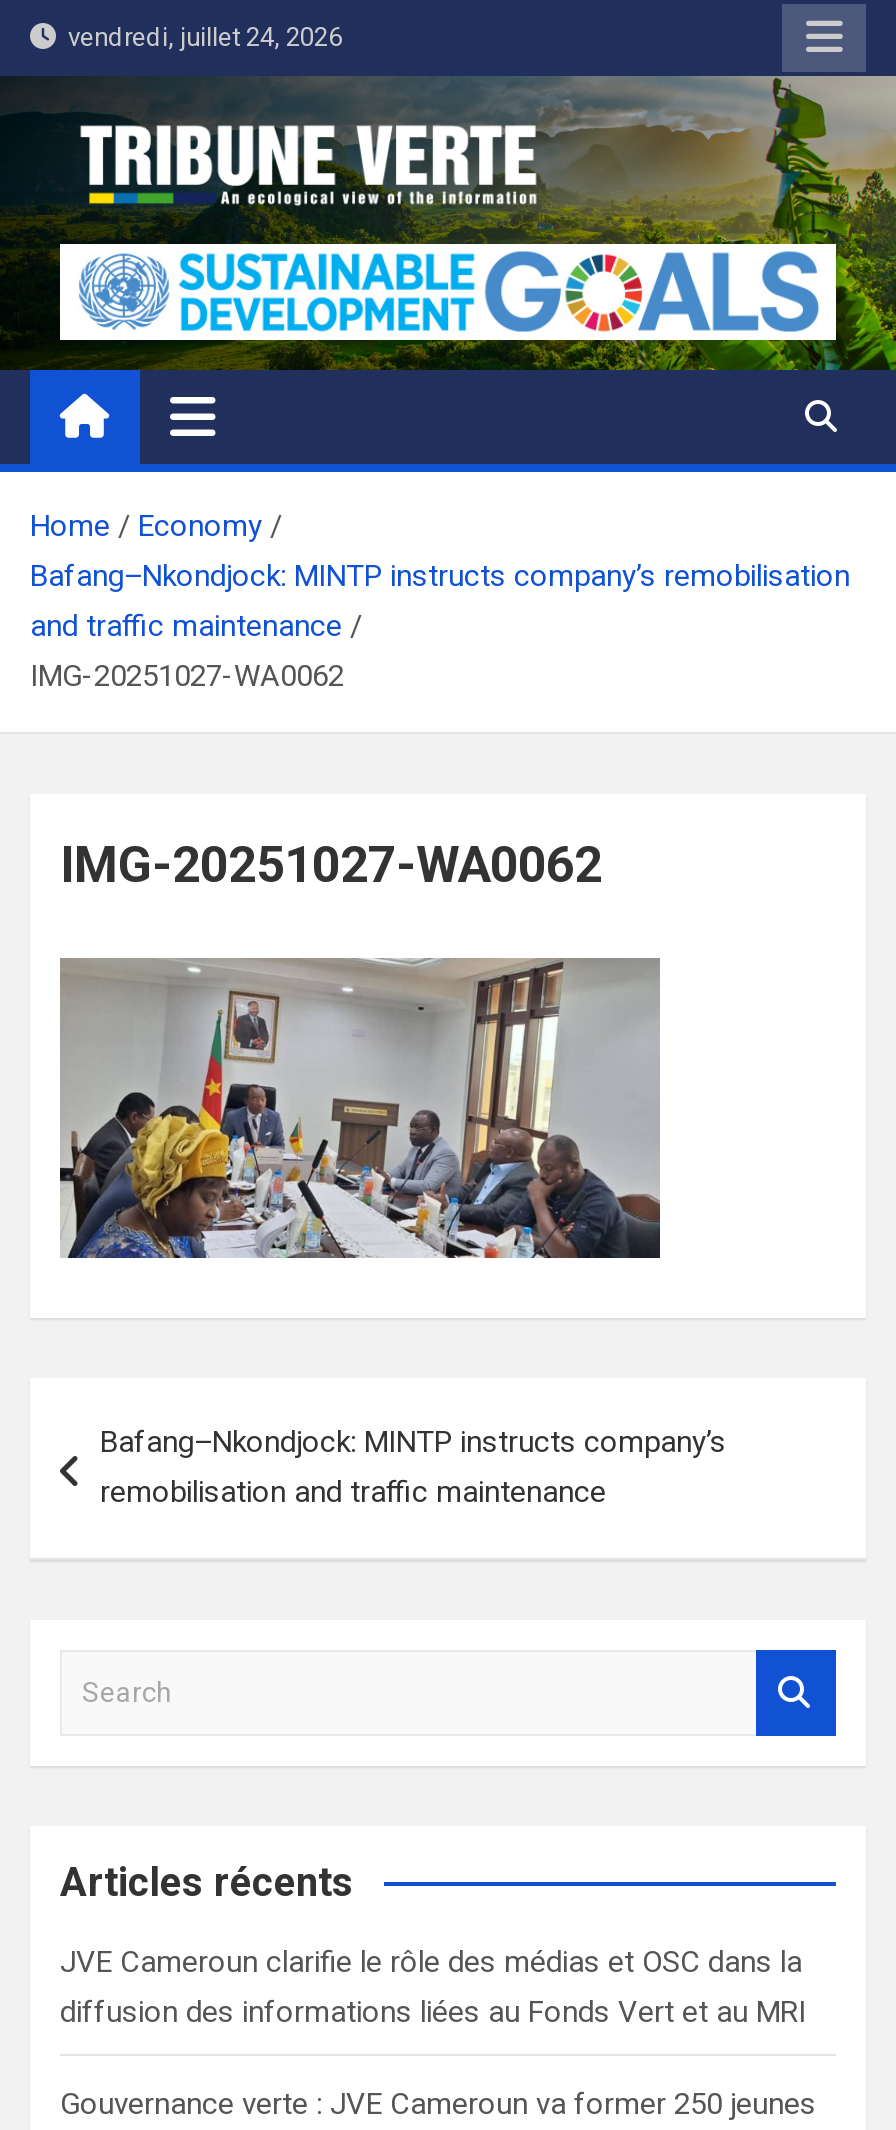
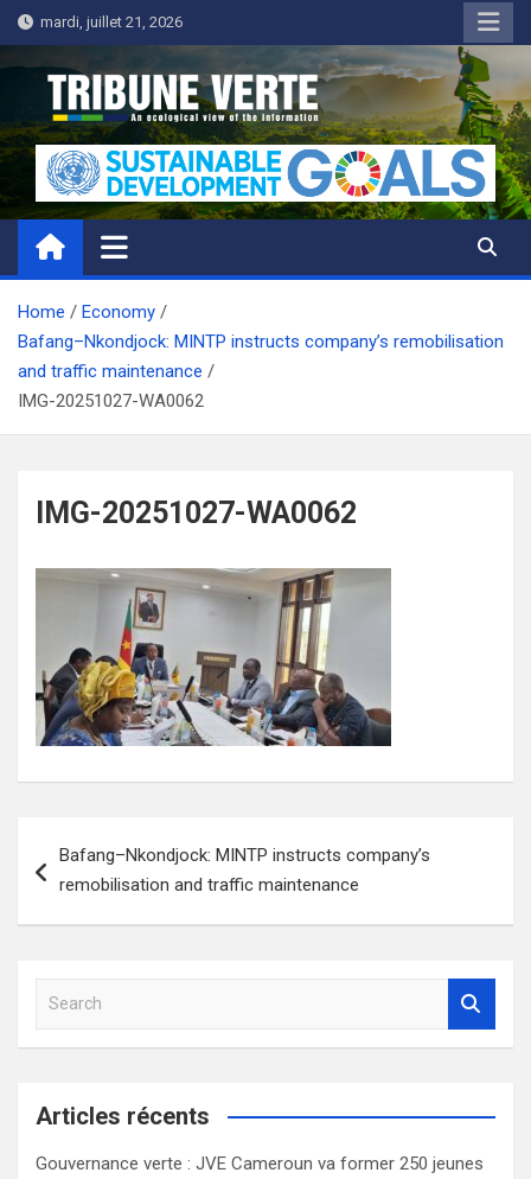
- vendredi, juillet 24, 2026
+ mardi, juillet 21, 2026

- JVE Cameroun clarifie le rôle des médias et OSC dans la
- diffusion des informations liées au Fonds Vert et au MRI
